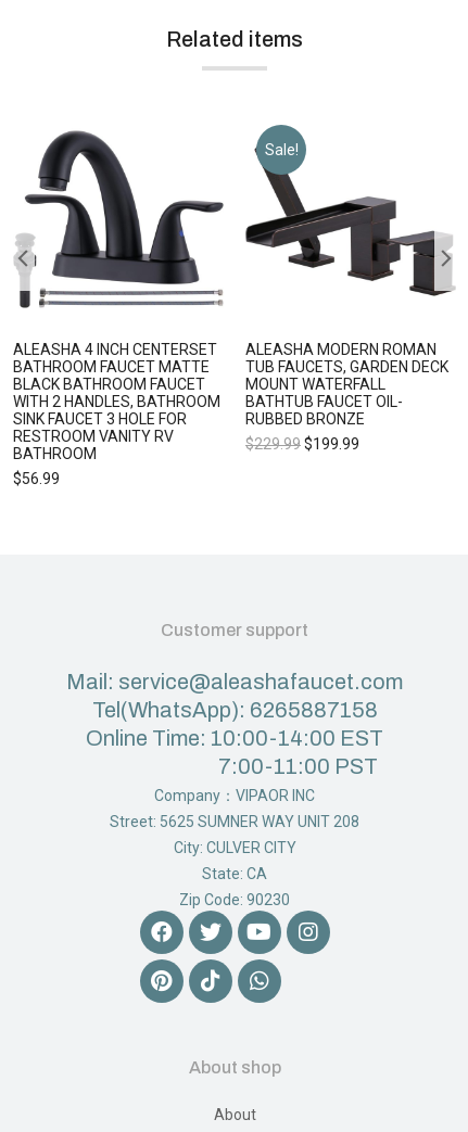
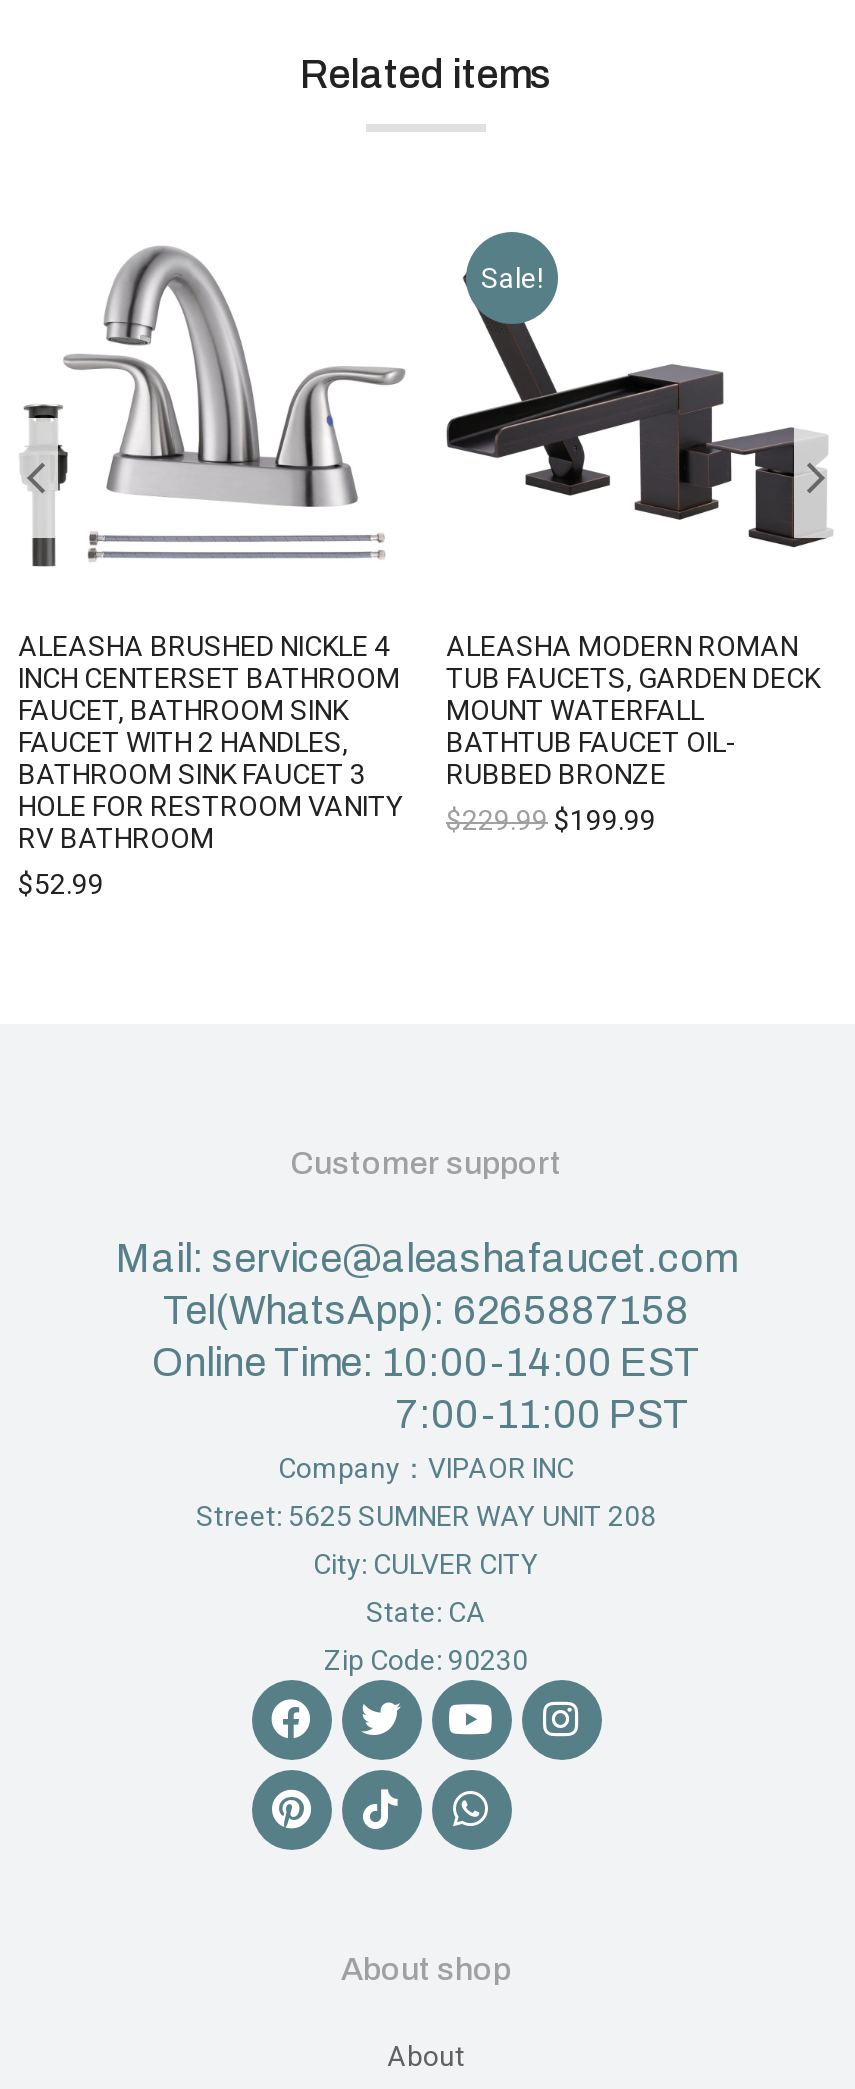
- [image]
- ALEASHA 4 INCH CENTERSET
- BATHROOM FAUCET MATTE
- BLACK BATHROOM FAUCET
- WITH 2 HANDLES, BATHROOM
- SINK FAUCET 3 HOLE FOR
- RESTROOM VANITY RV
- BATHROOM
- $56.99
+ [image]
+ ALEASHA BRUSHED NICKLE 4
+ INCH CENTERSET BATHROOM
+ FAUCET, BATHROOM SINK
+ FAUCET WITH 2 HANDLES,
+ BATHROOM SINK FAUCET 3
+ HOLE FOR RESTROOM VANITY
+ RV BATHROOM
+ $52.99
